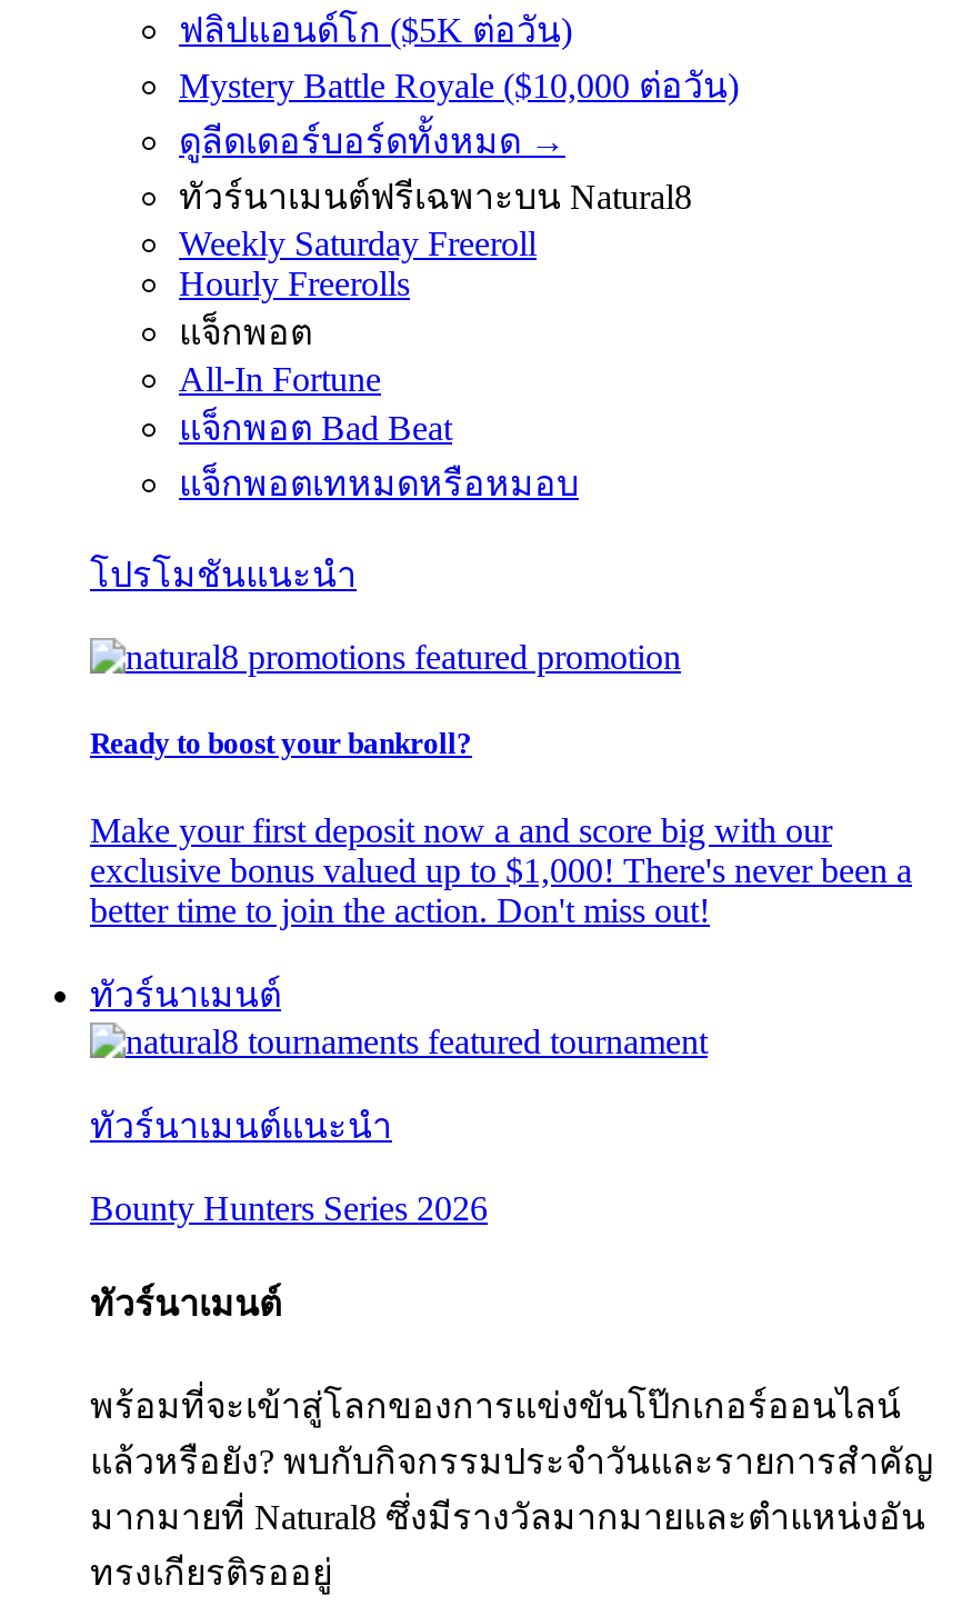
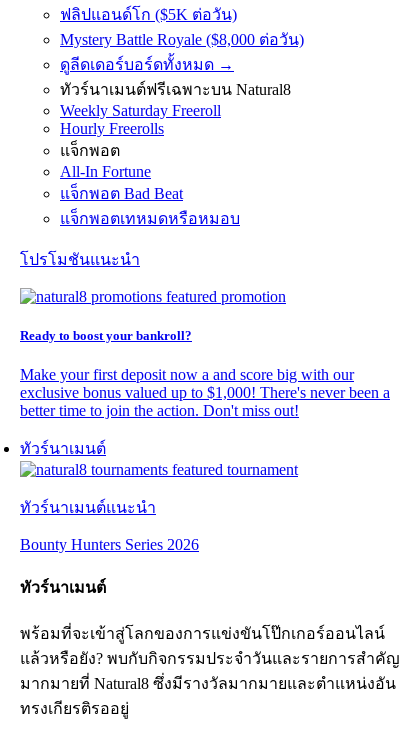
- Mystery Battle Royale ($10,000 ต่อวัน)
+ Mystery Battle Royale ($8,000 ต่อวัน)
